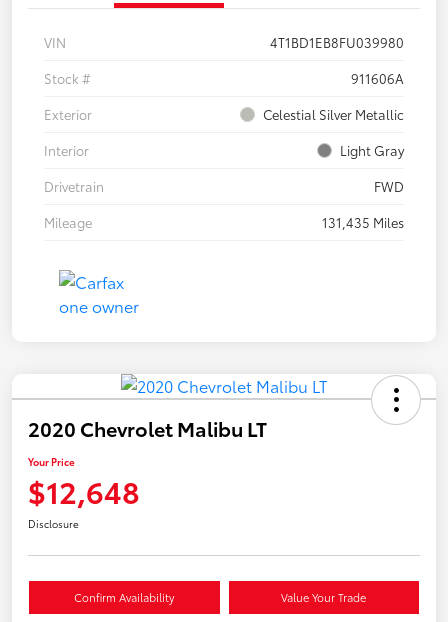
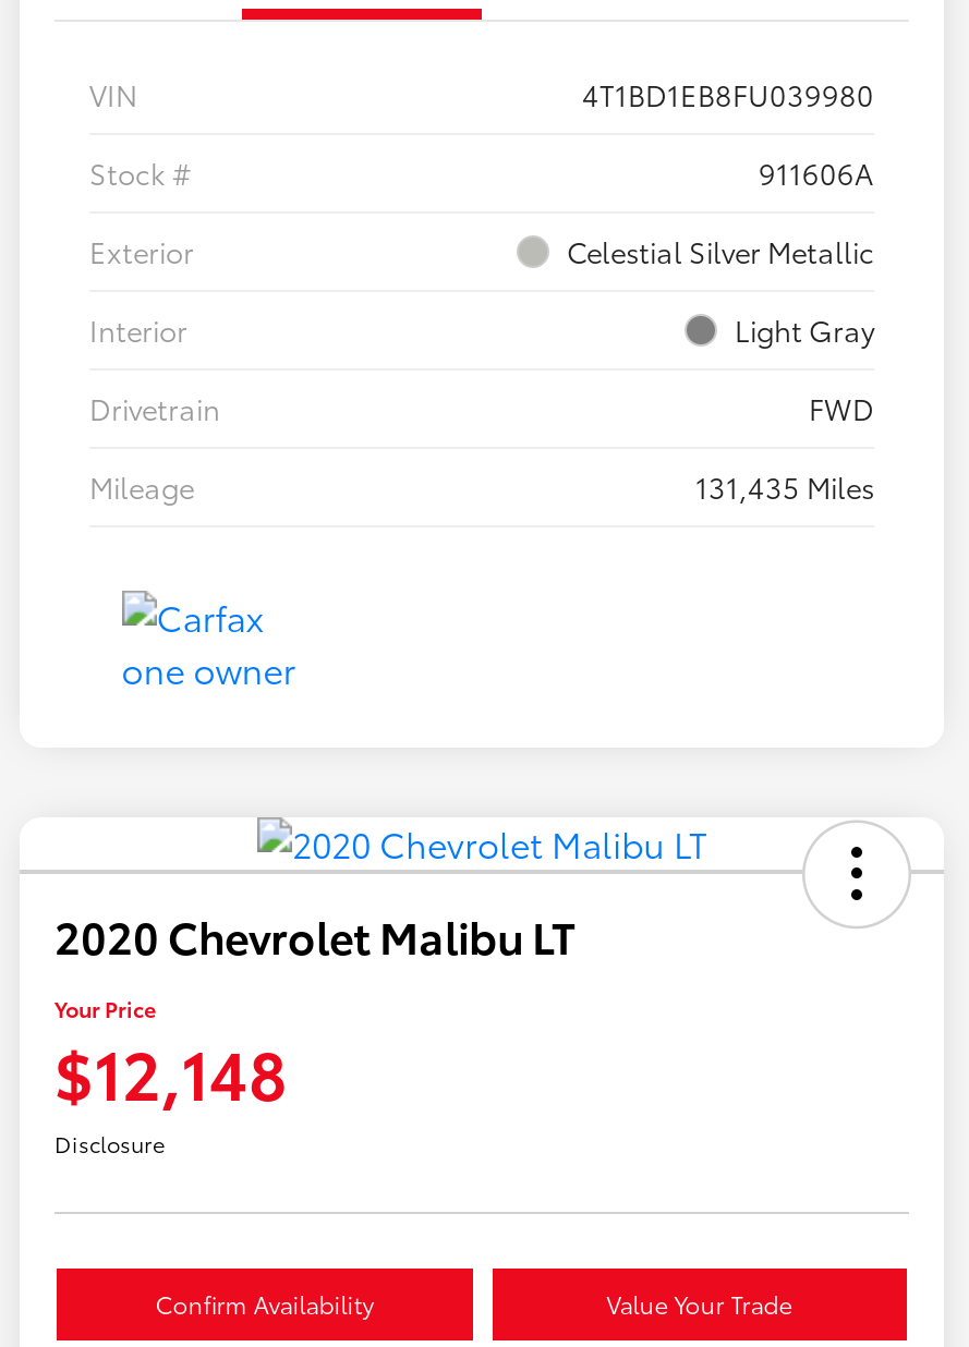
- $12,648
+ $12,148
